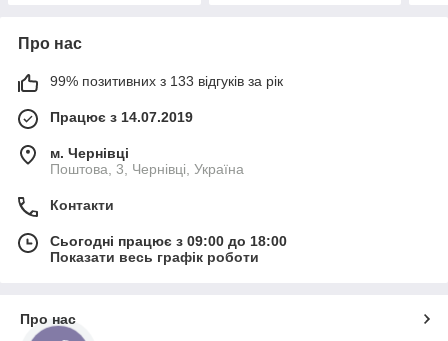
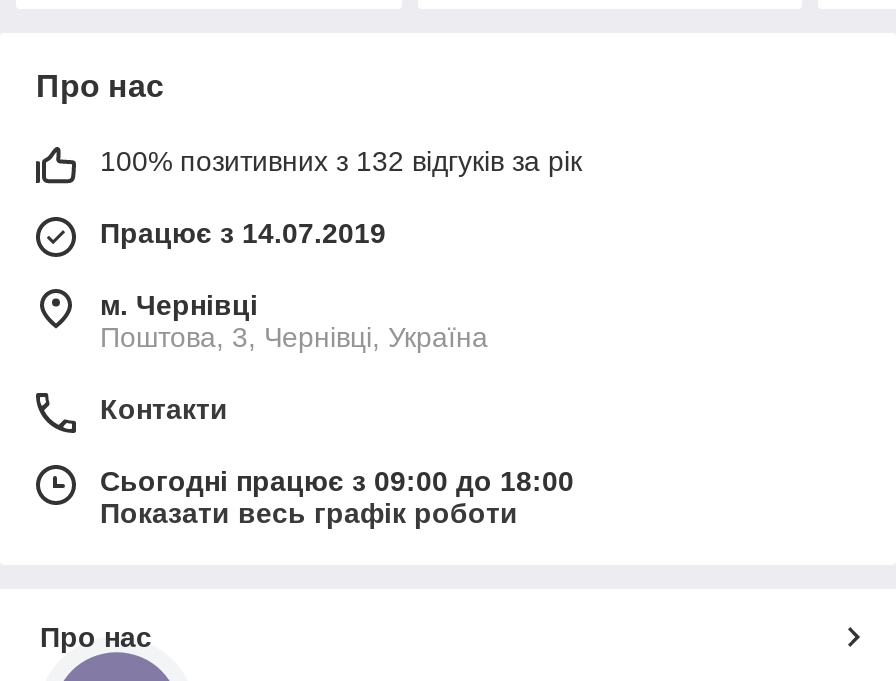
- 99% позитивних з 133 відгуків за рік
+ 100% позитивних з 132 відгуків за рік
